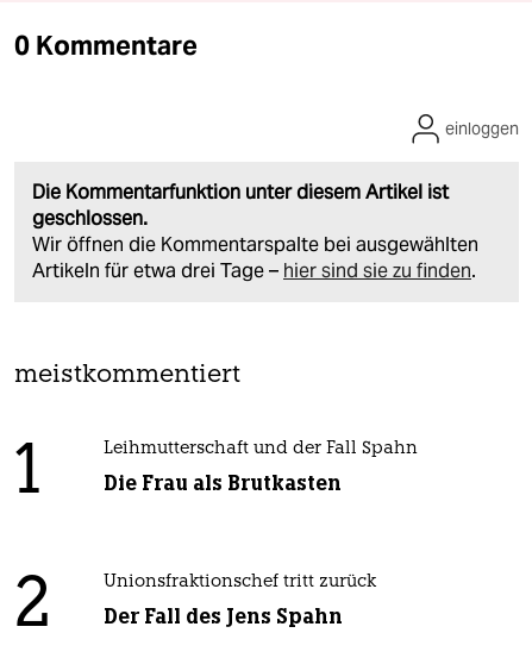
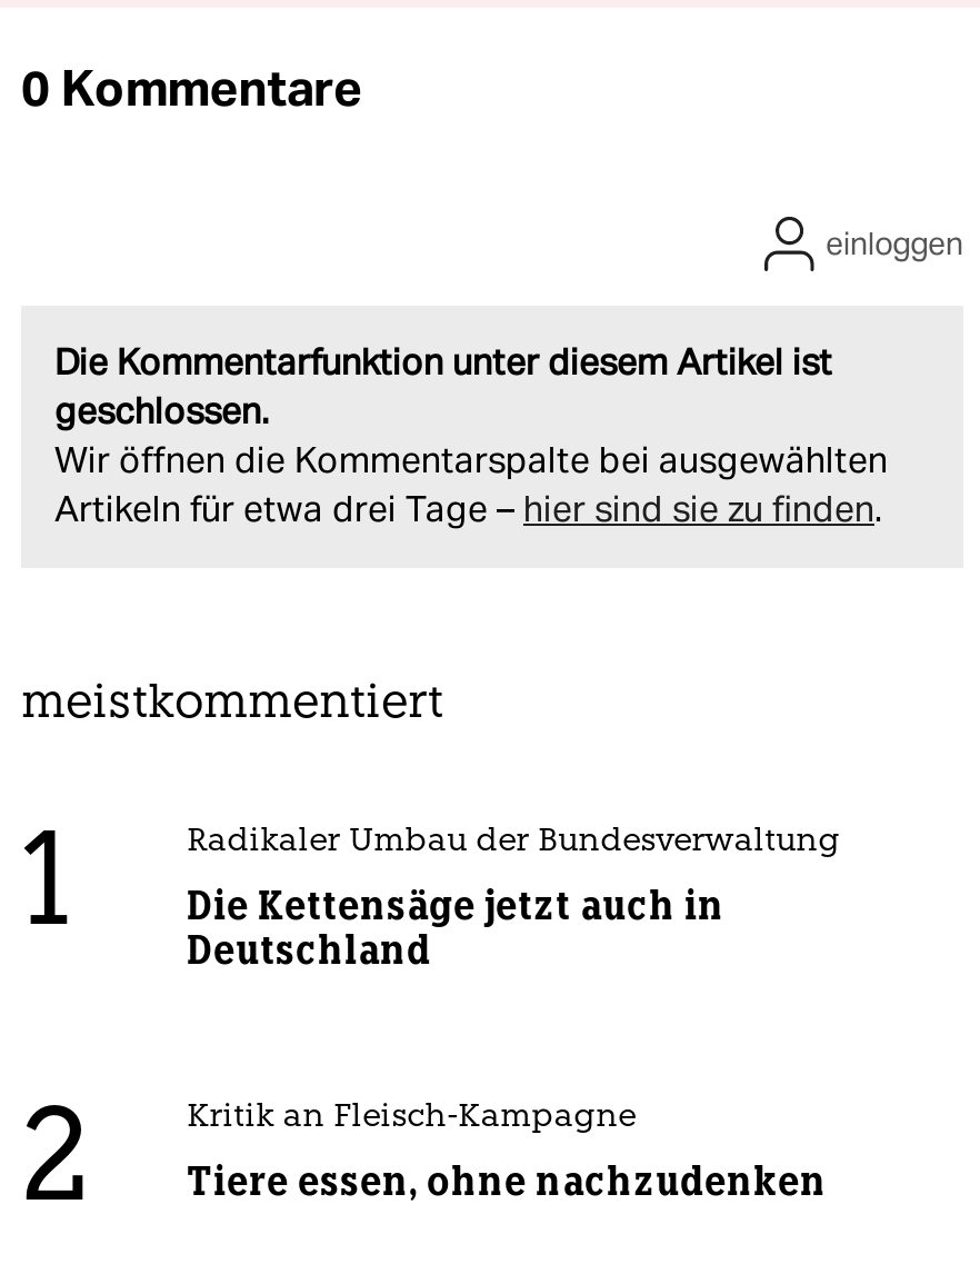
- Leihmutterschaft und der Fall Spahn
+ Radikaler Umbau der Bundesverwaltung

- Die Frau als Brutkasten
+ Die Kettensäge jetzt auch in
+ Deutschland

- Unionsfraktionschef tritt zurück
+ Kritik an Fleisch-Kampagne

- Der Fall des Jens Spahn
+ Tiere essen, ohne nachzudenken
